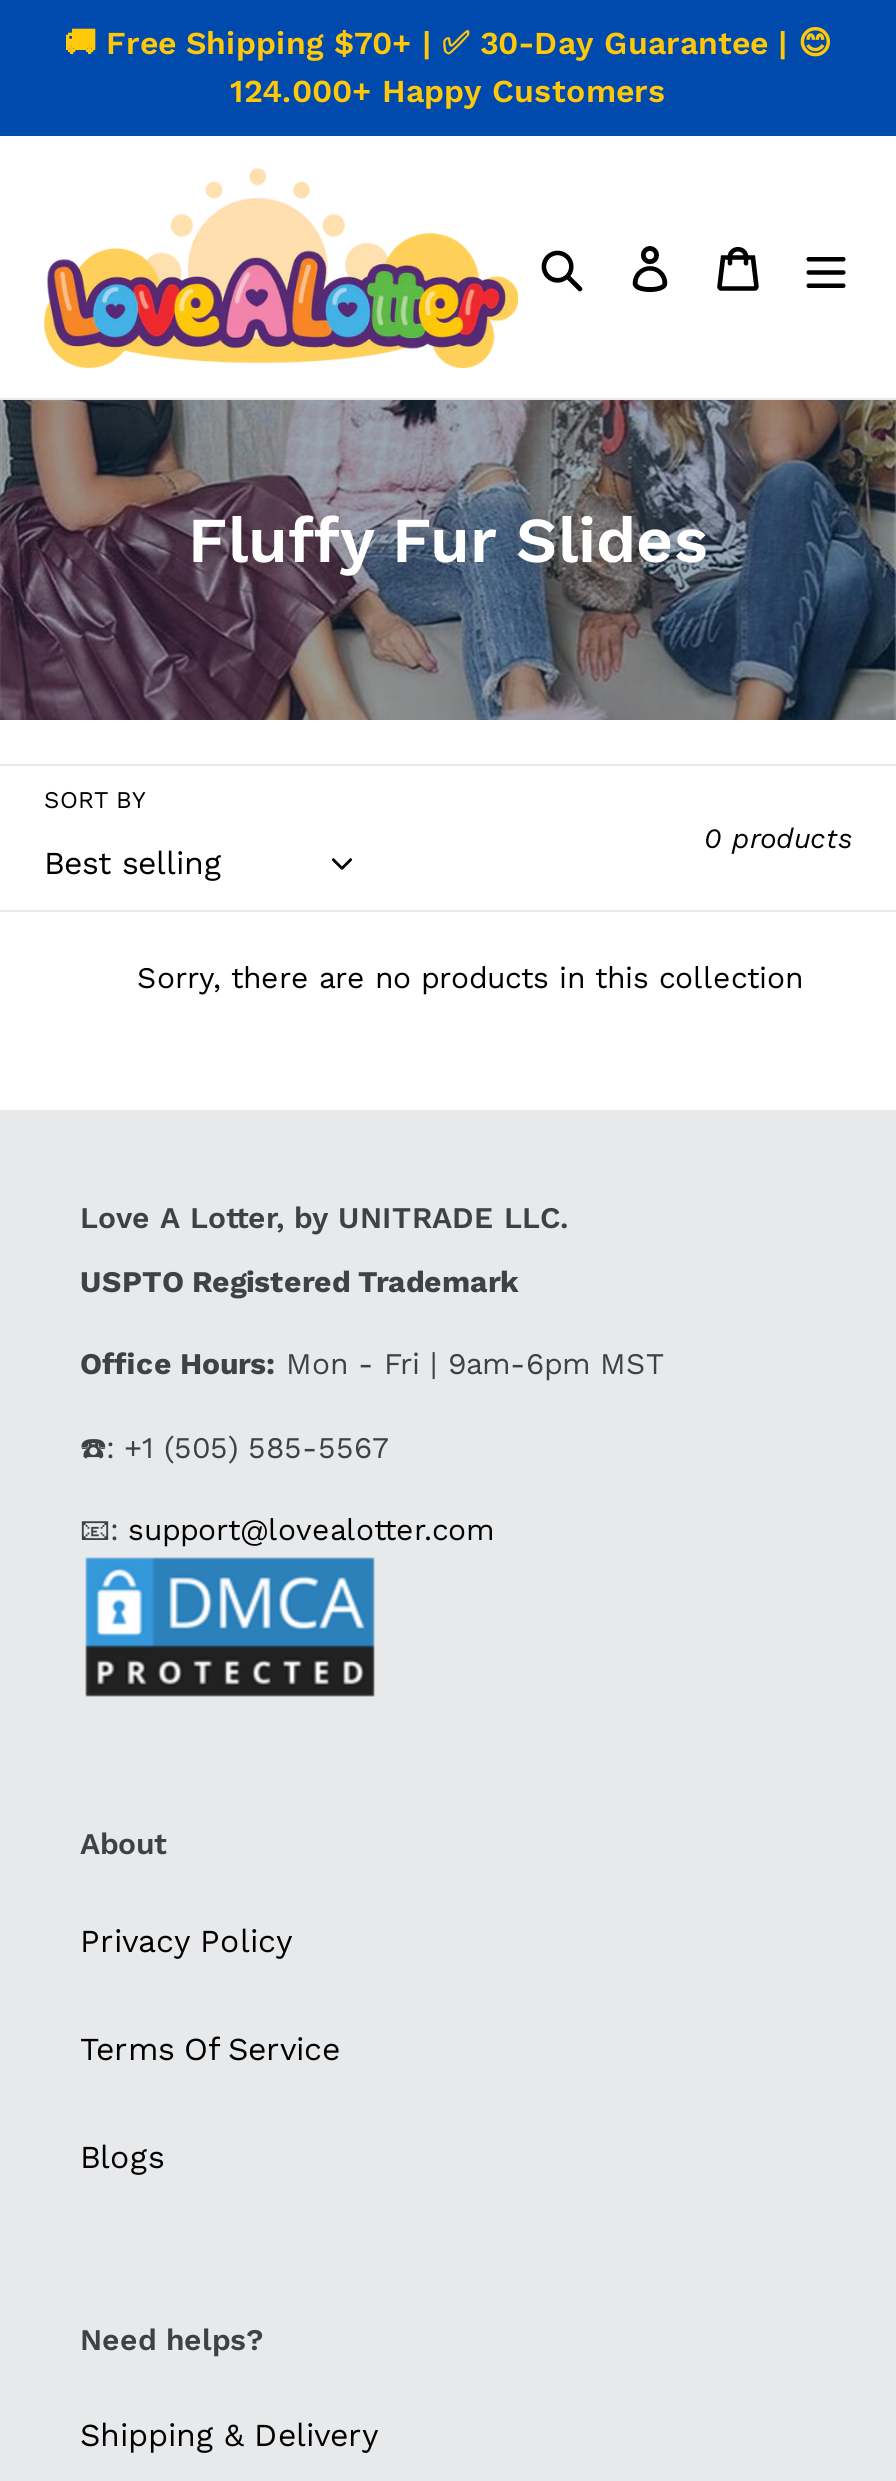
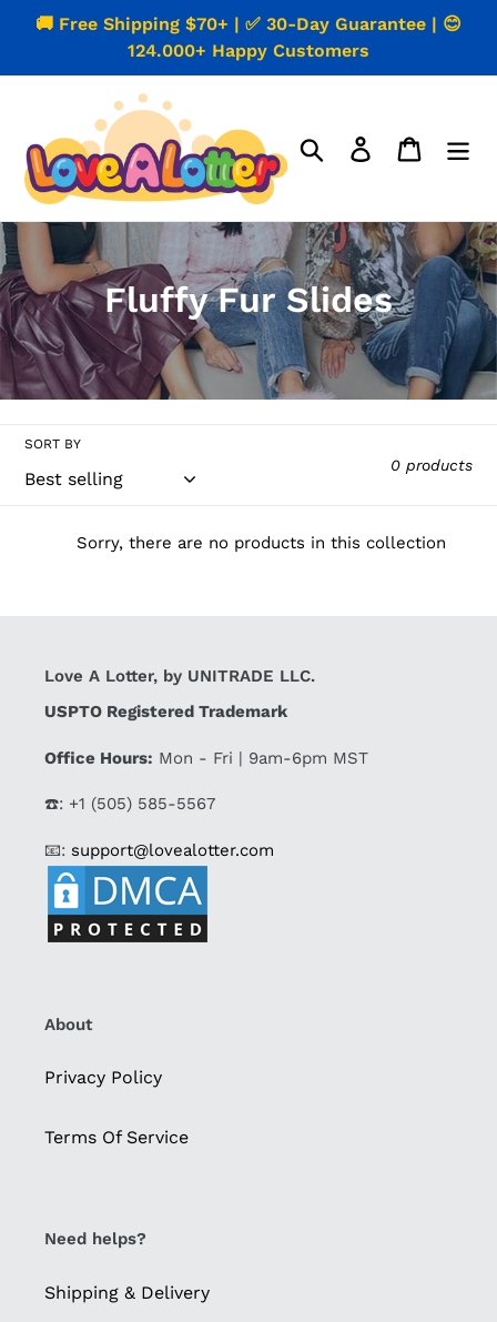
- Blogs
